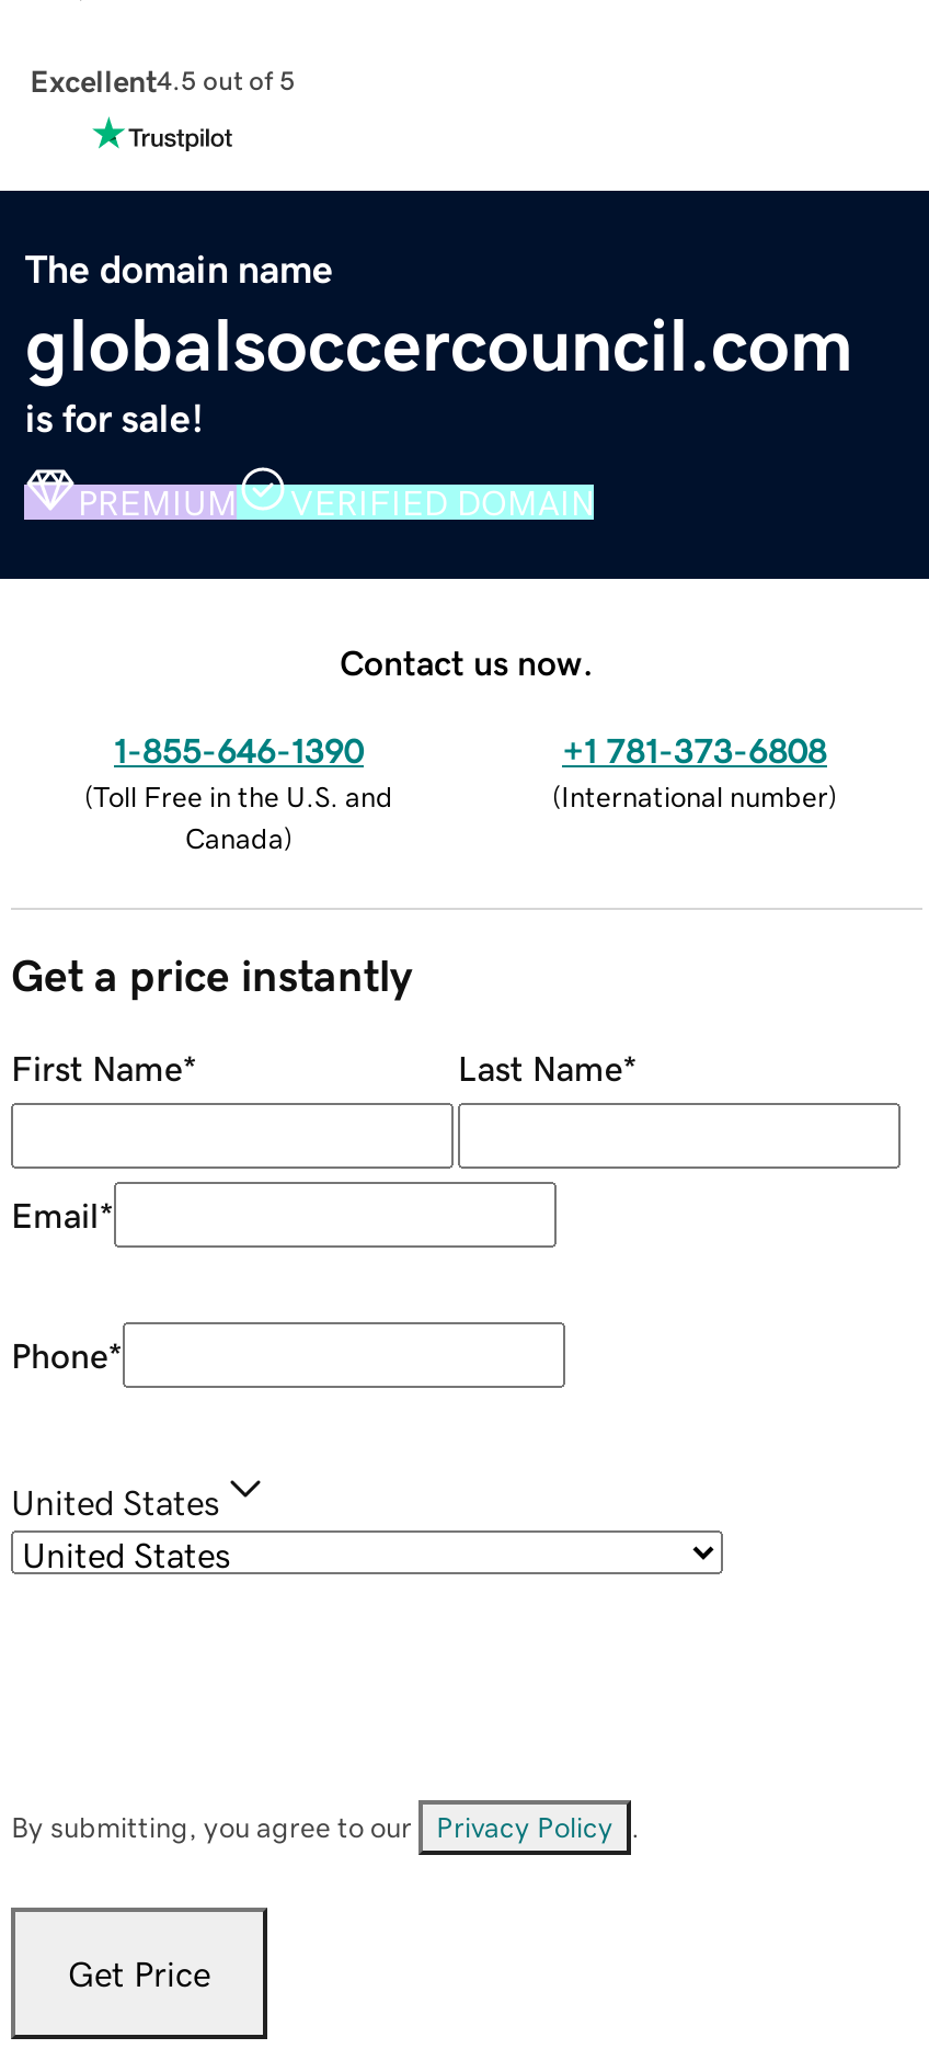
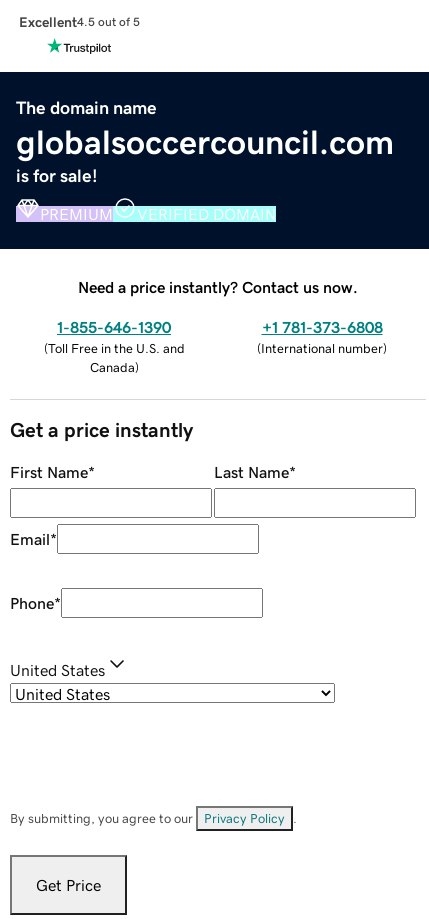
- Contact us now.
+ Need a price instantly? Contact us now.
